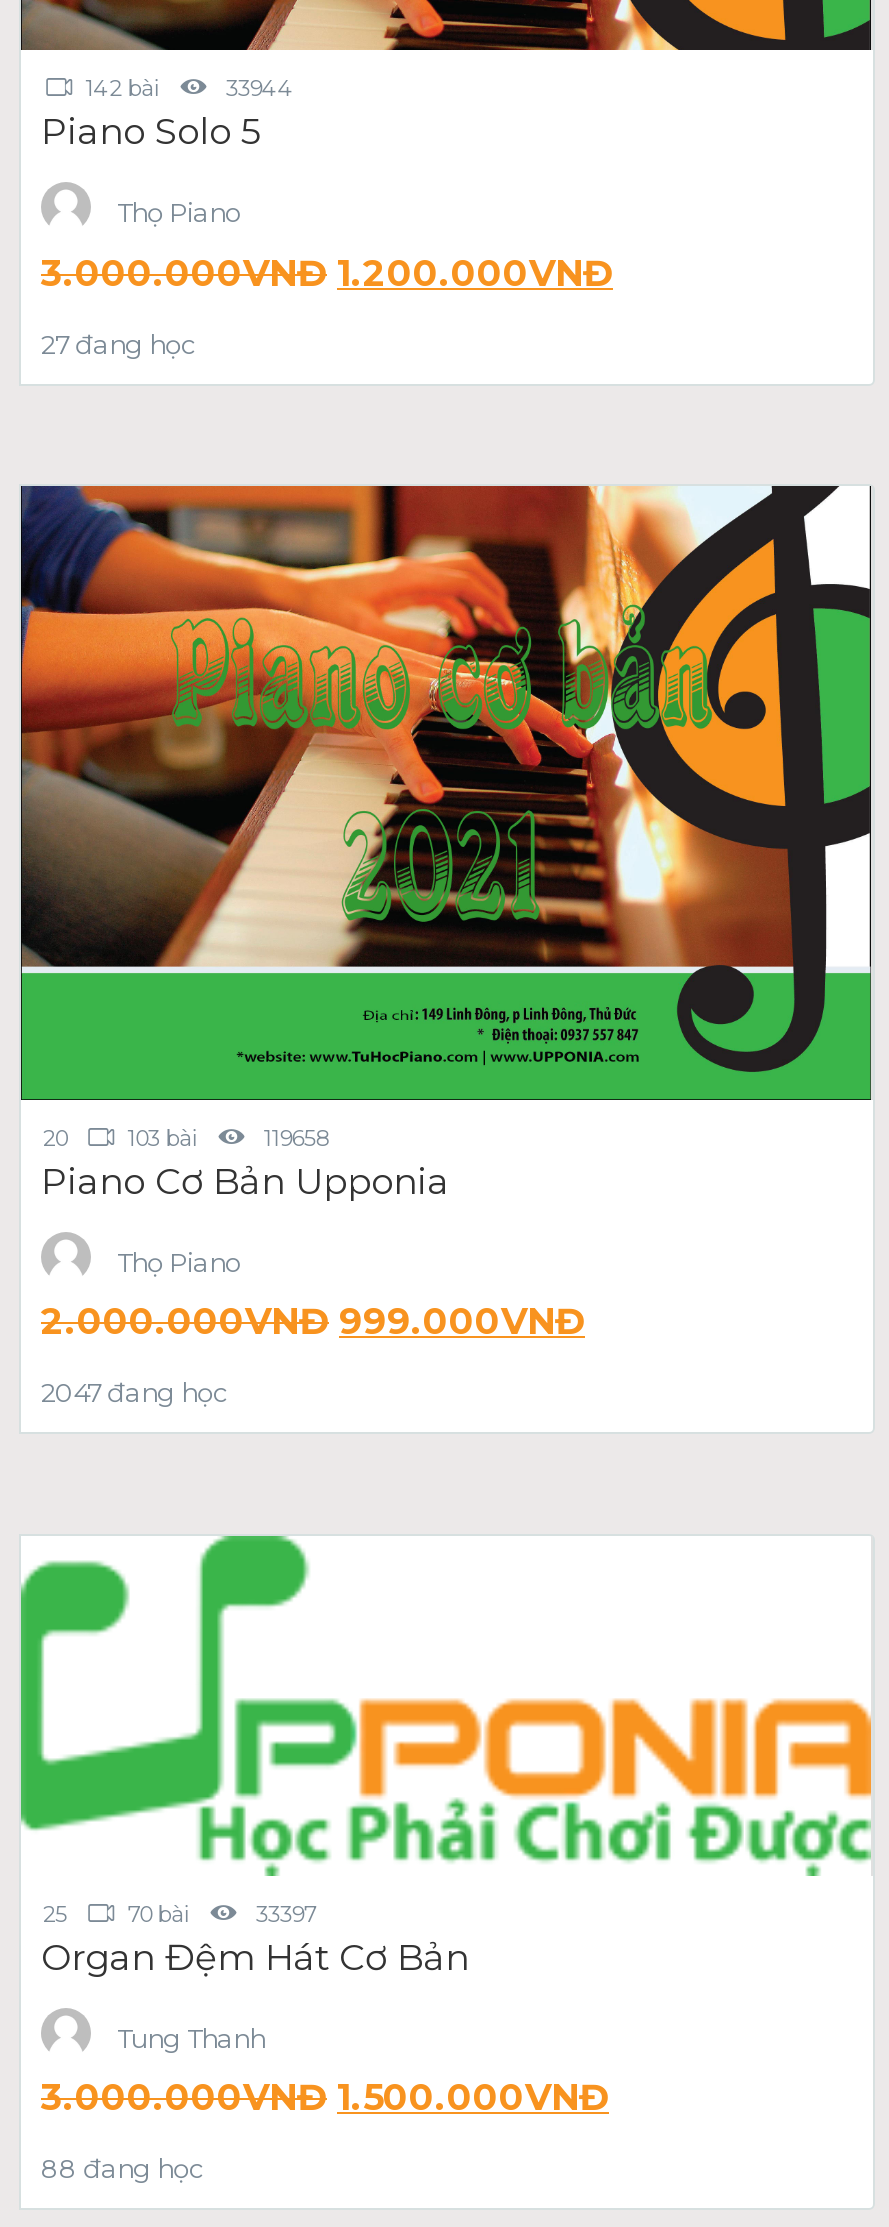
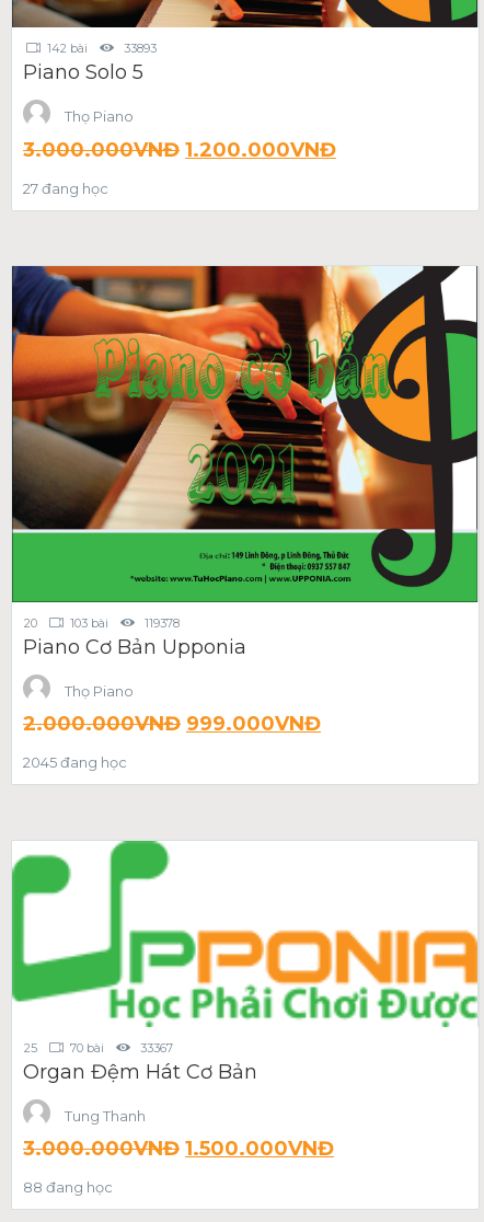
- 33944
+ 33893

- 119658
+ 119378

- 2047 đang học
+ 2045 đang học

- 33397
+ 33367
